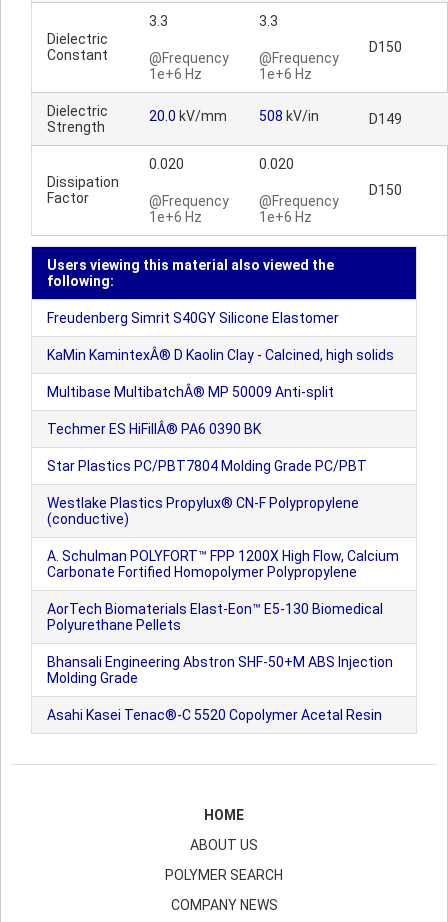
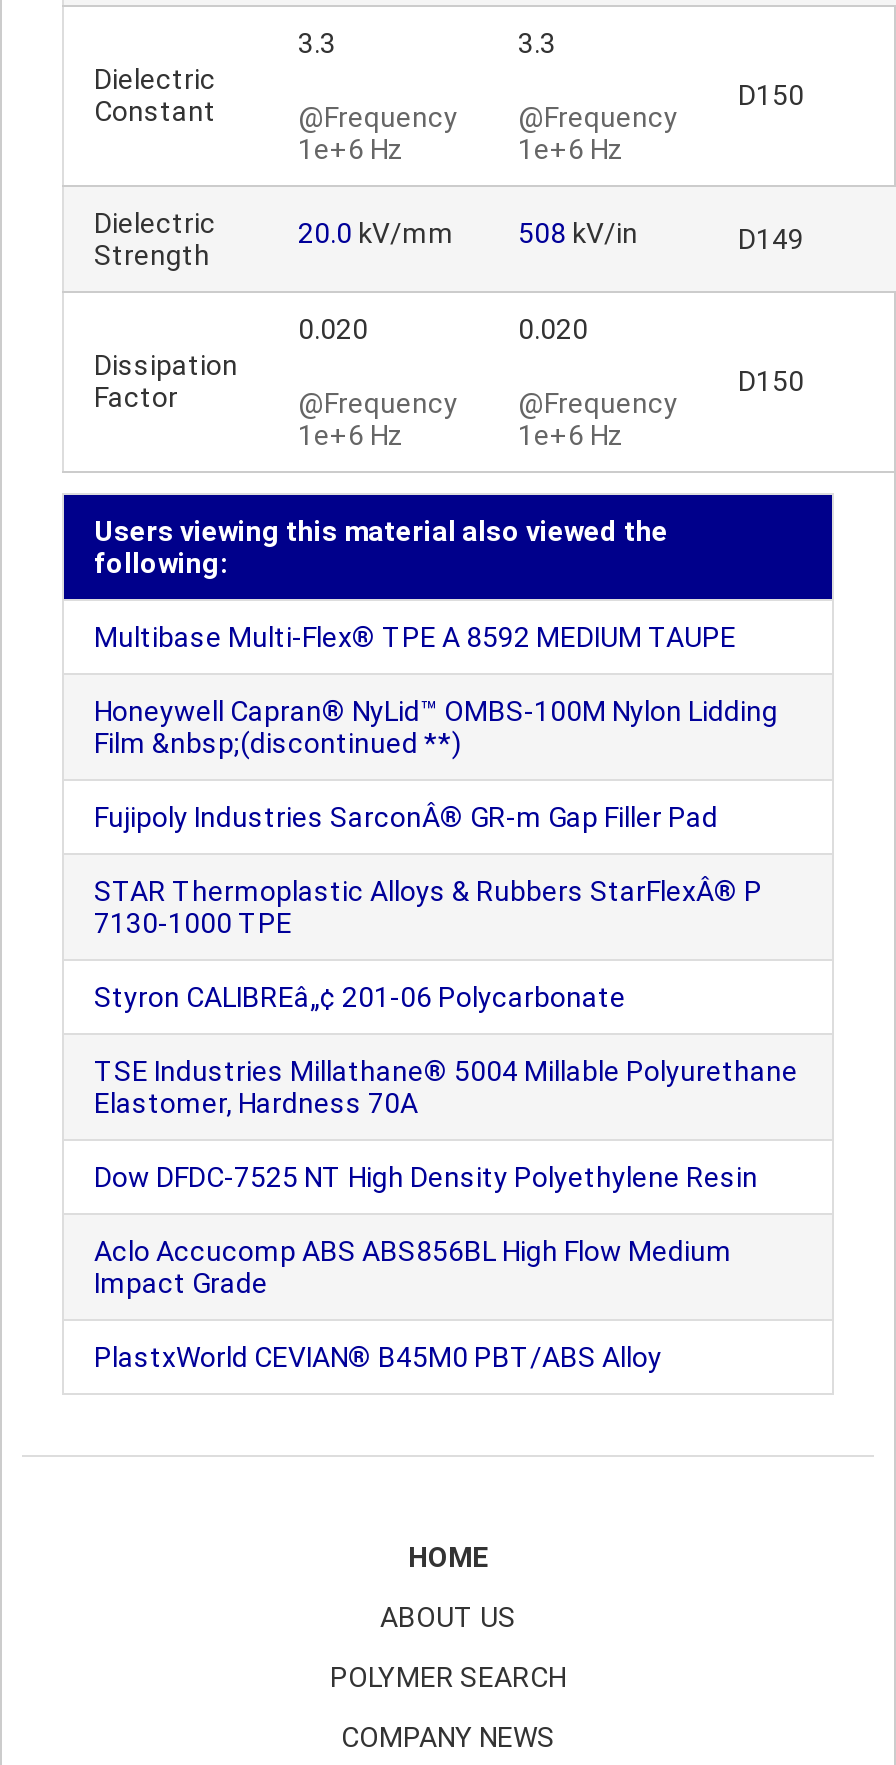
- Freudenberg Simrit S40GY Silicone Elastomer
- KaMin KamintexÂ® D Kaolin Clay - Calcined, high solids
- Multibase MultibatchÂ® MP 50009 Anti-split
- Techmer ES HiFillÂ® PA6 0390 BK
- Star Plastics PC/PBT7804 Molding Grade PC/PBT
- Westlake Plastics Propylux® CN-F Polypropylene
- (conductive)
- A. Schulman POLYFORT™ FPP 1200X High Flow, Calcium
- Carbonate Fortified Homopolymer Polypropylene
- AorTech Biomaterials Elast-Eon™ E5-130 Biomedical
- Polyurethane Pellets
- Bhansali Engineering Abstron SHF-50+M ABS Injection
- Molding Grade
- Asahi Kasei Tenac®-C 5520 Copolymer Acetal Resin
+ Multibase Multi-Flex® TPE A 8592 MEDIUM TAUPE
+ Honeywell Capran® NyLid™ OMBS-100M Nylon Lidding
+ Film &nbsp;(discontinued **)
+ Fujipoly Industries SarconÂ® GR-m Gap Filler Pad
+ STAR Thermoplastic Alloys & Rubbers StarFlexÂ® P
+ 7130-1000 TPE
+ Styron CALIBREâ„¢ 201-06 Polycarbonate
+ TSE Industries Millathane® 5004 Millable Polyurethane
+ Elastomer, Hardness 70A
+ Dow DFDC-7525 NT High Density Polyethylene Resin
+ Aclo Accucomp ABS ABS856BL High Flow Medium
+ Impact Grade
+ PlastxWorld CEVIAN® B45M0 PBT/ABS Alloy
